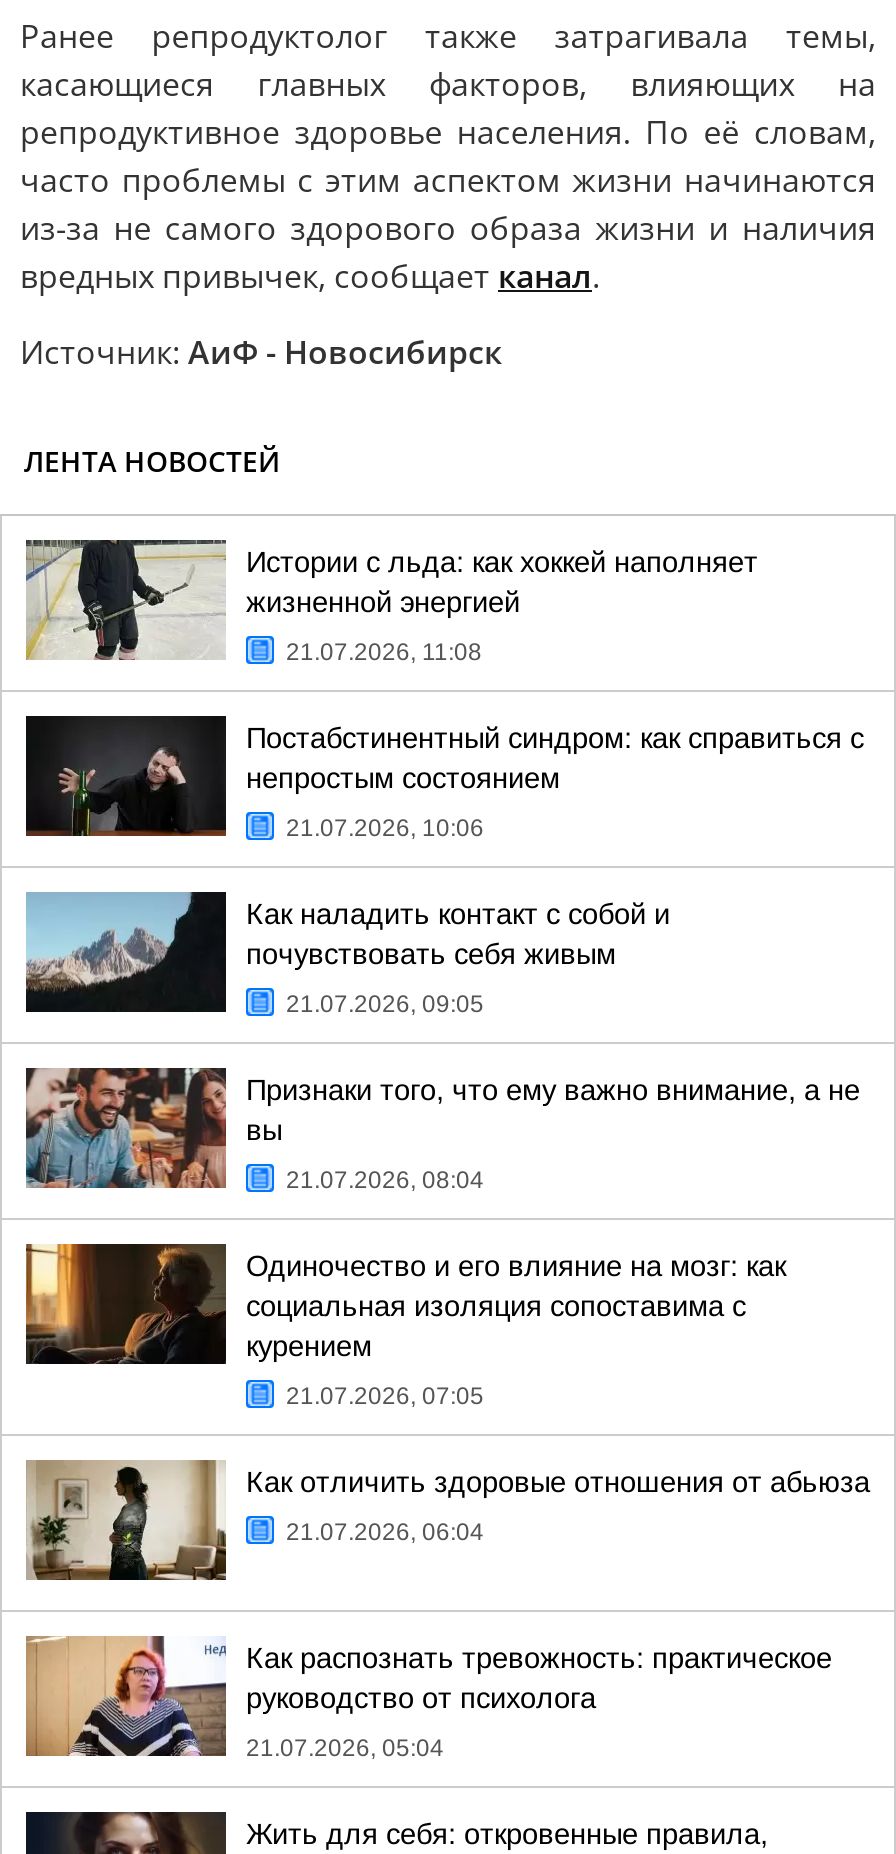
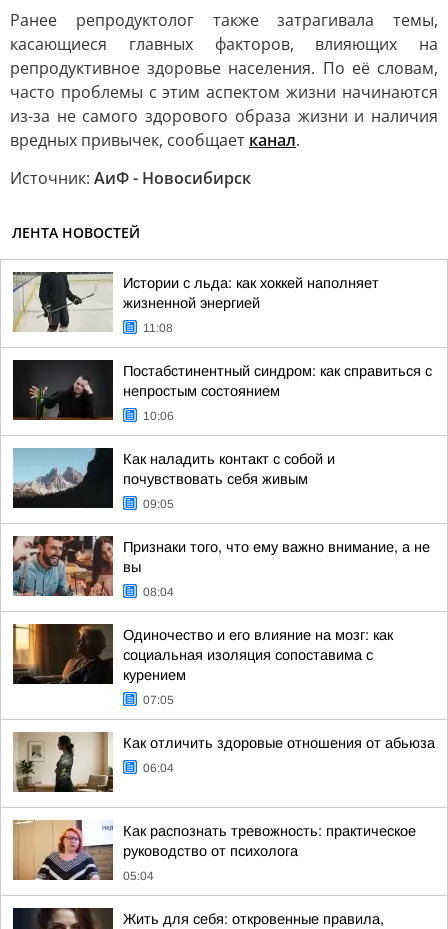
- 21.07.2026, 11:08
+ 11:08

- 21.07.2026, 10:06
+ 10:06

- 21.07.2026, 09:05
+ 09:05

- 21.07.2026, 08:04
+ 08:04

- 21.07.2026, 07:05
+ 07:05

- 21.07.2026, 06:04
+ 06:04

- 21.07.2026, 05:04
+ 05:04
